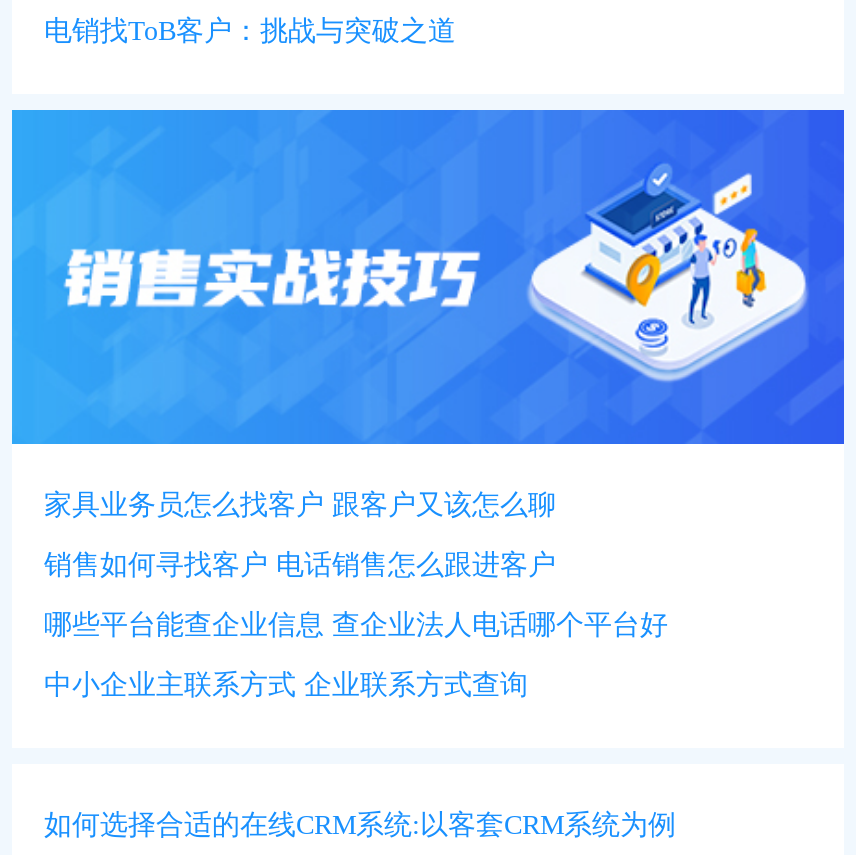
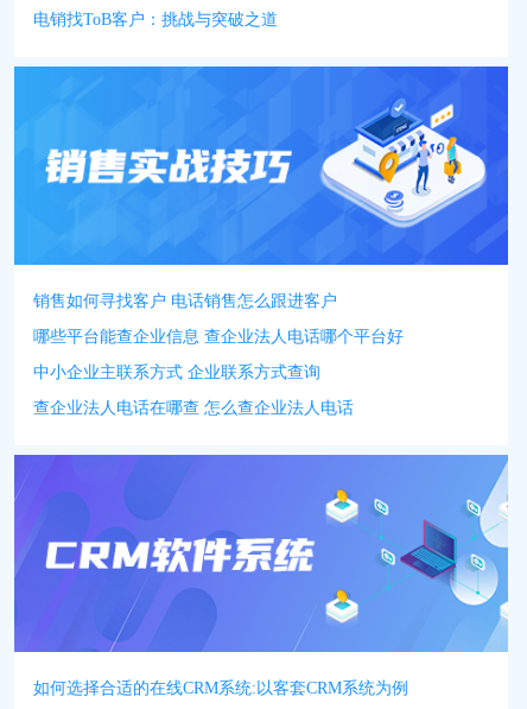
- 家具业务员怎么找客户 跟客户又该怎么聊

moved up: 销售如何寻找客户 电话销售怎么跟进客户 | 哪些平台能查企业信息 查企业法人电话哪个平台好 | 中小企业主联系方式 企业联系方式查询

+ [image]

+ 查企业法人电话在哪查 怎么查企业法人电话
